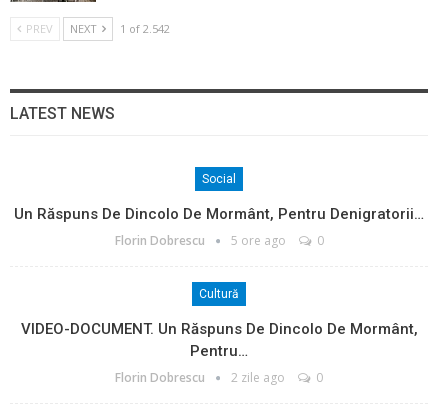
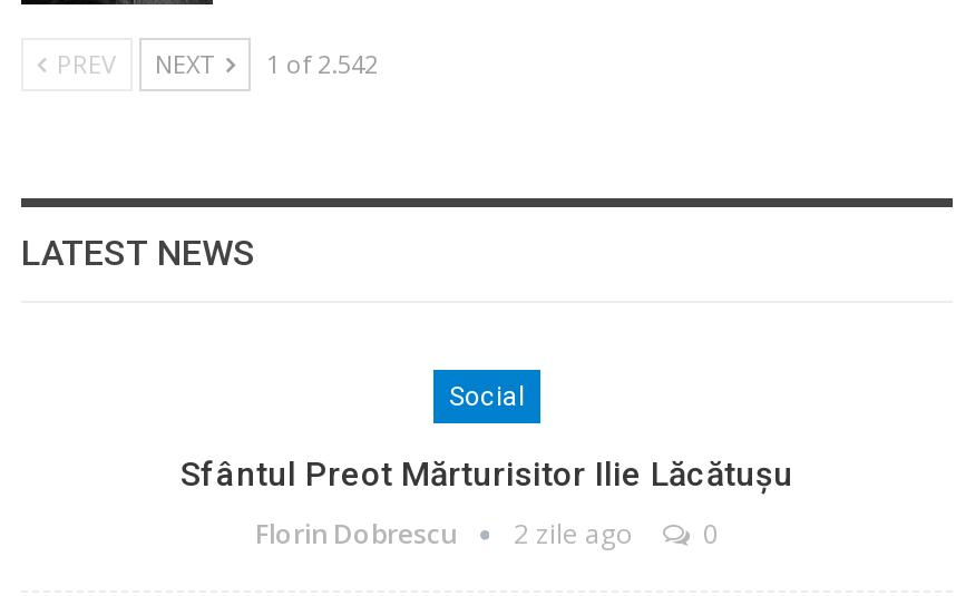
- Un Răspuns De Dincolo De Mormânt, Pentru Denigratorii…
- Florin Dobrescu
- 5 ore ago
- 0
- Cultură
- VIDEO-DOCUMENT. Un Răspuns De Dincolo De Mormânt,
- Pentru…
+ Sfântul Preot Mărturisitor Ilie Lăcătușu
